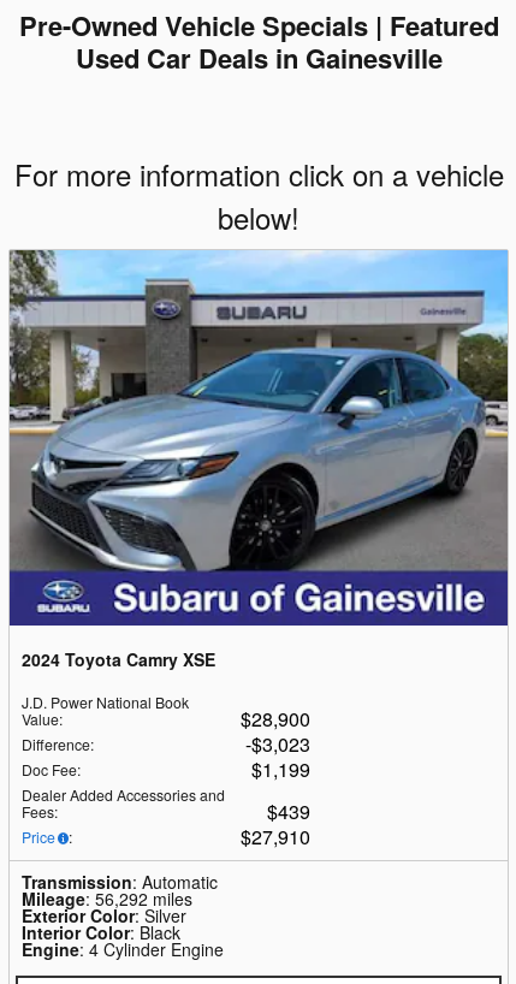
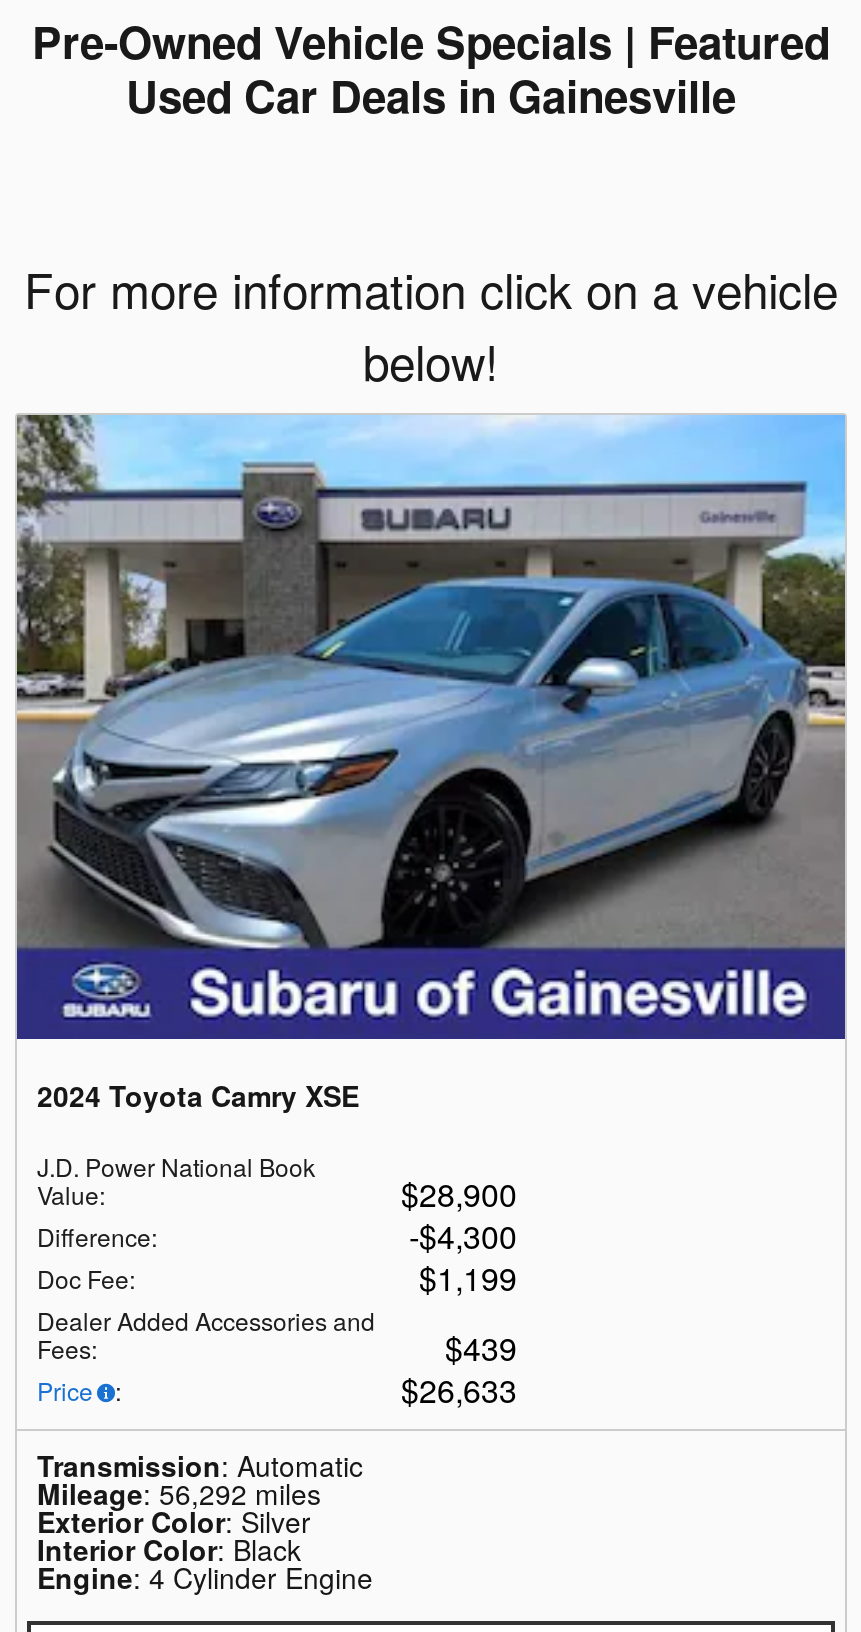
- $3,023
+ $4,300

- $27,910
+ $26,633
